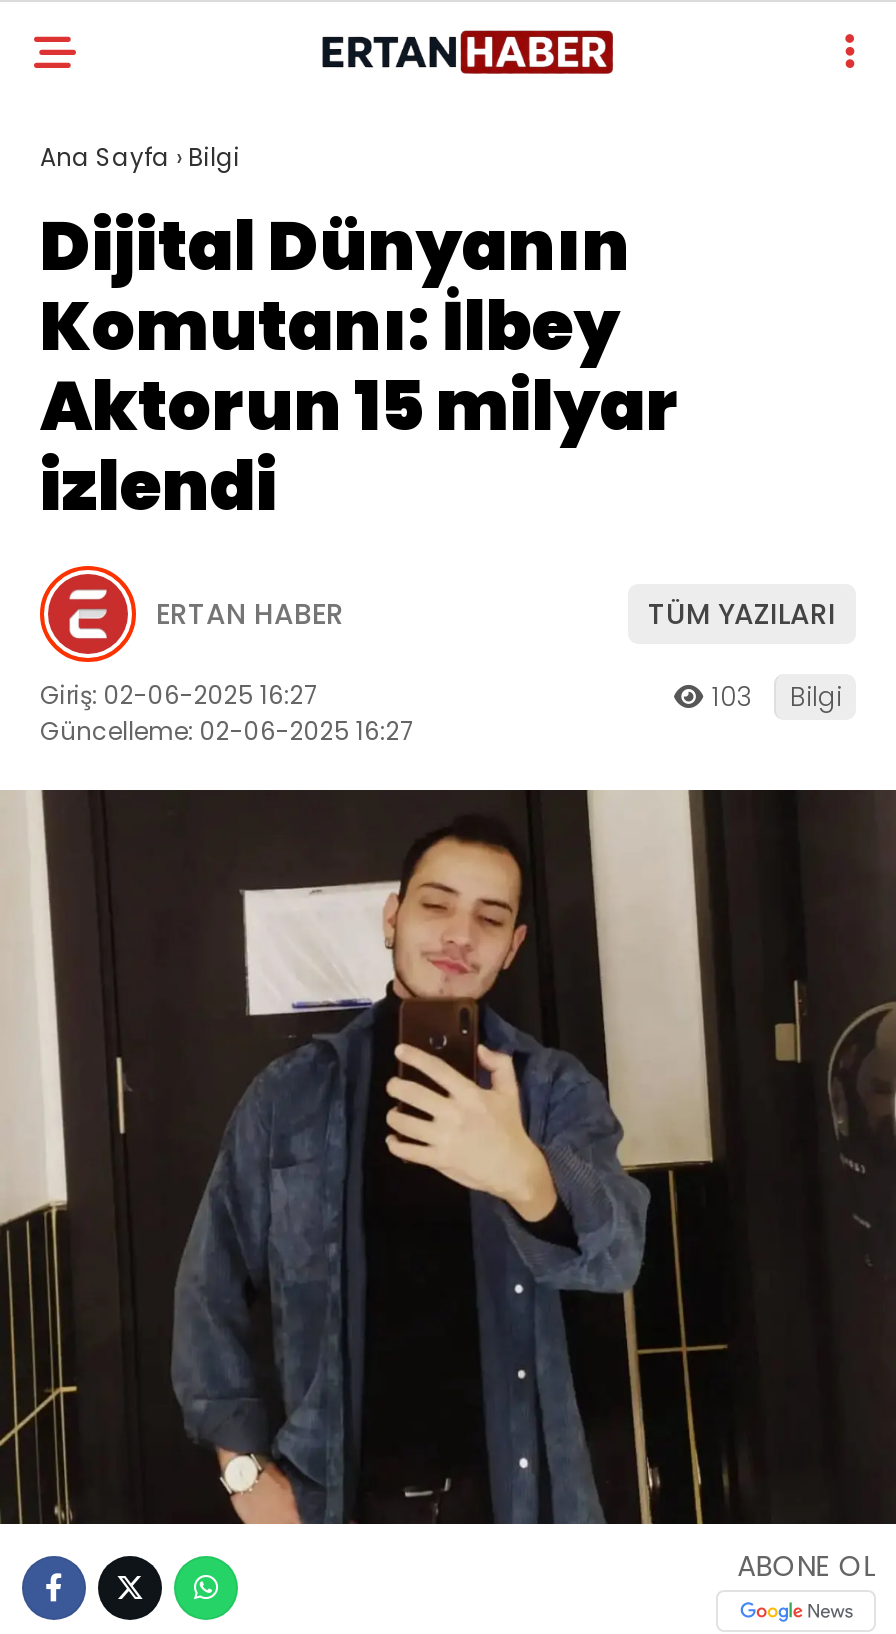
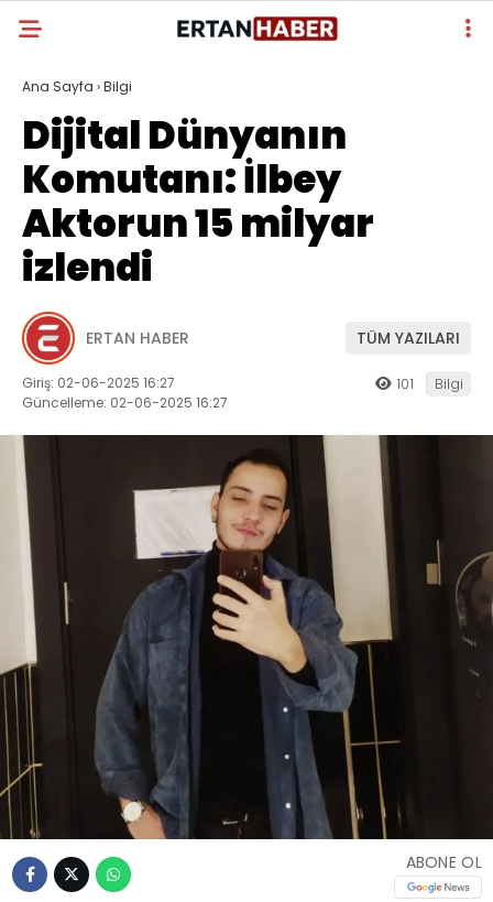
- 103 Bilgi
+ 101 Bilgi
